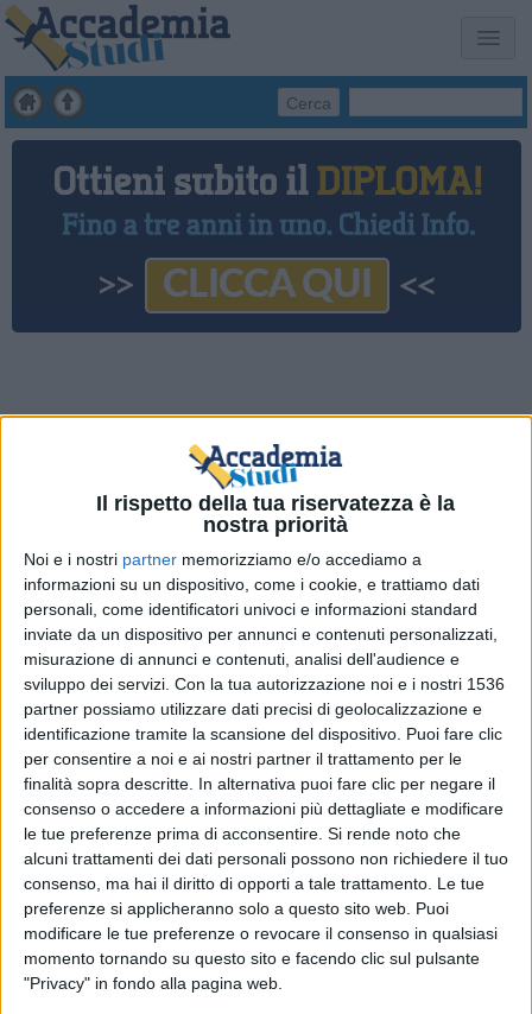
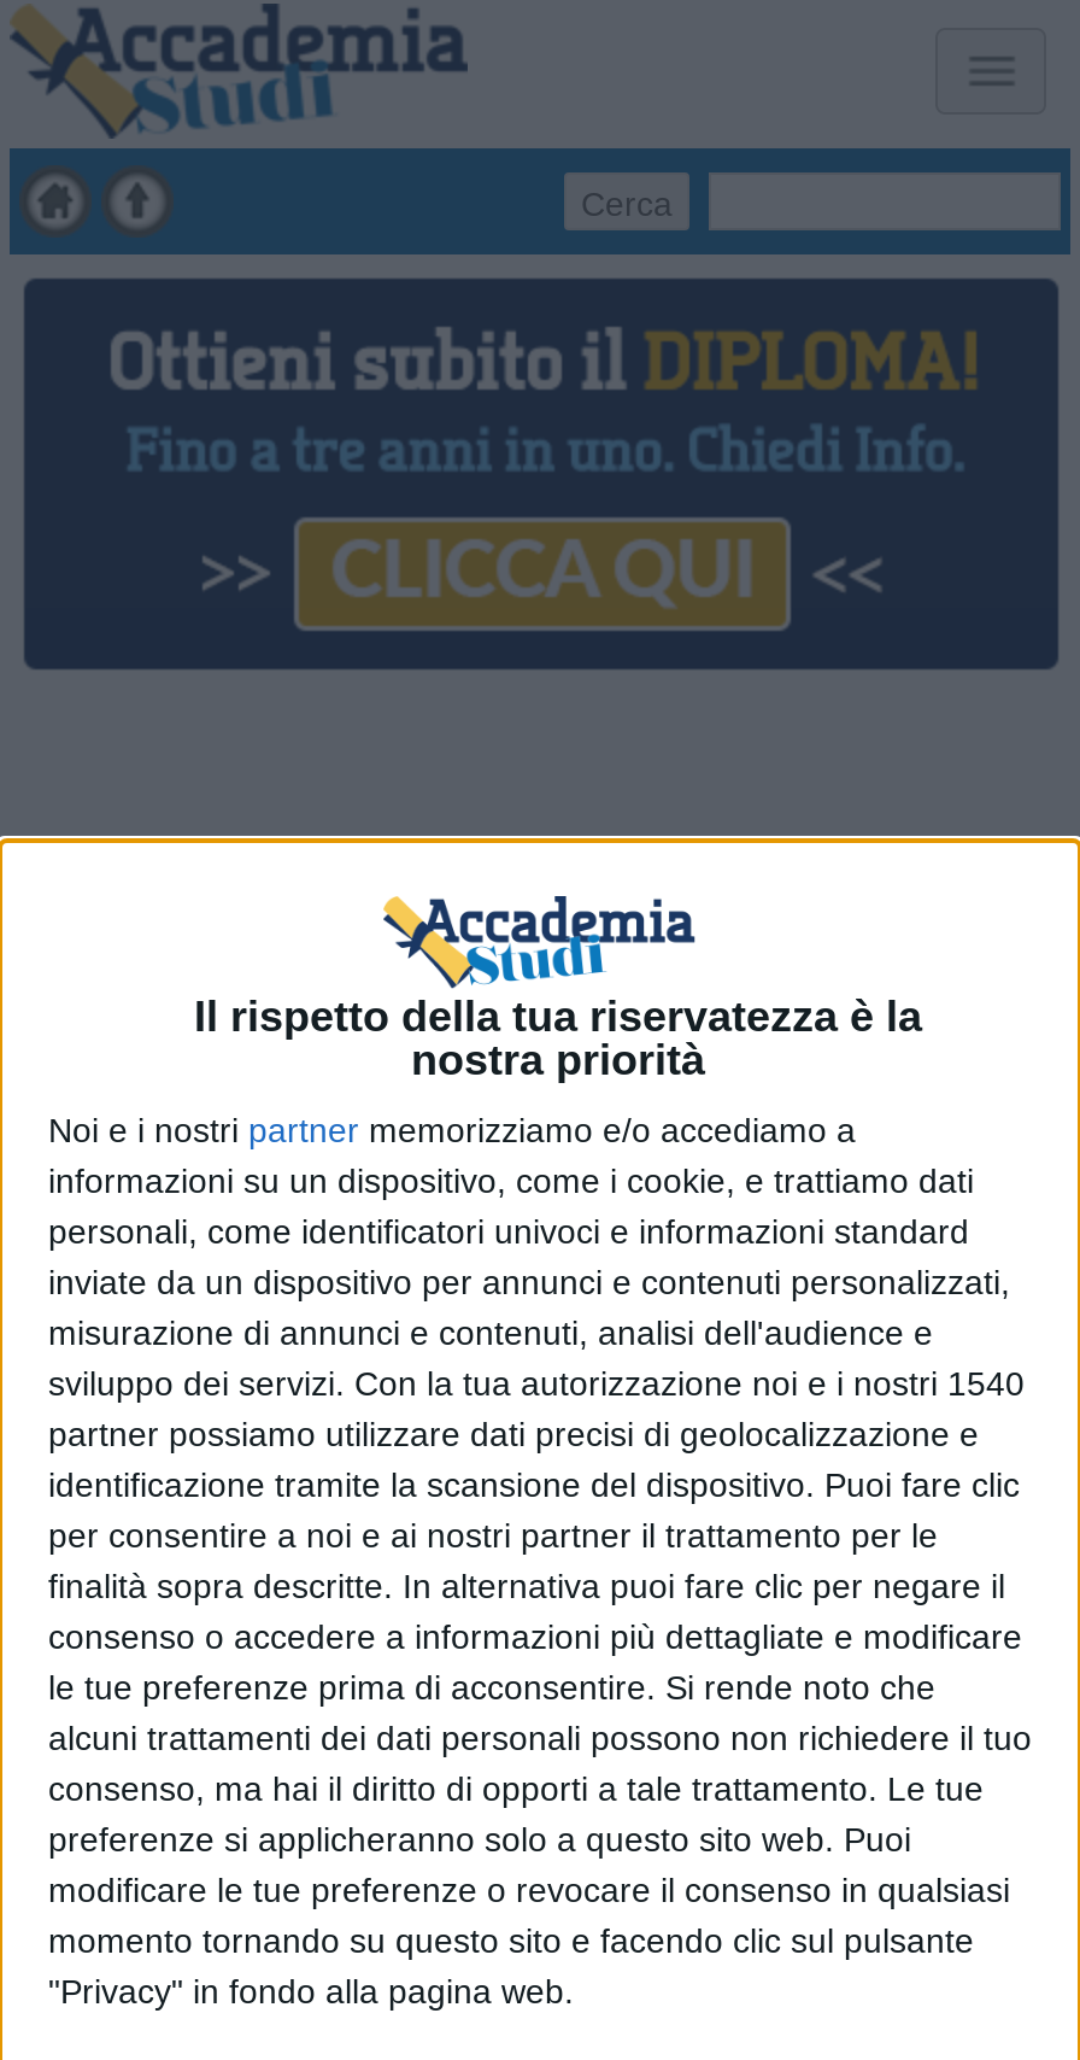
- sviluppo dei servizi. Con la tua autorizzazione noi e i nostri 1536
+ sviluppo dei servizi. Con la tua autorizzazione noi e i nostri 1540
